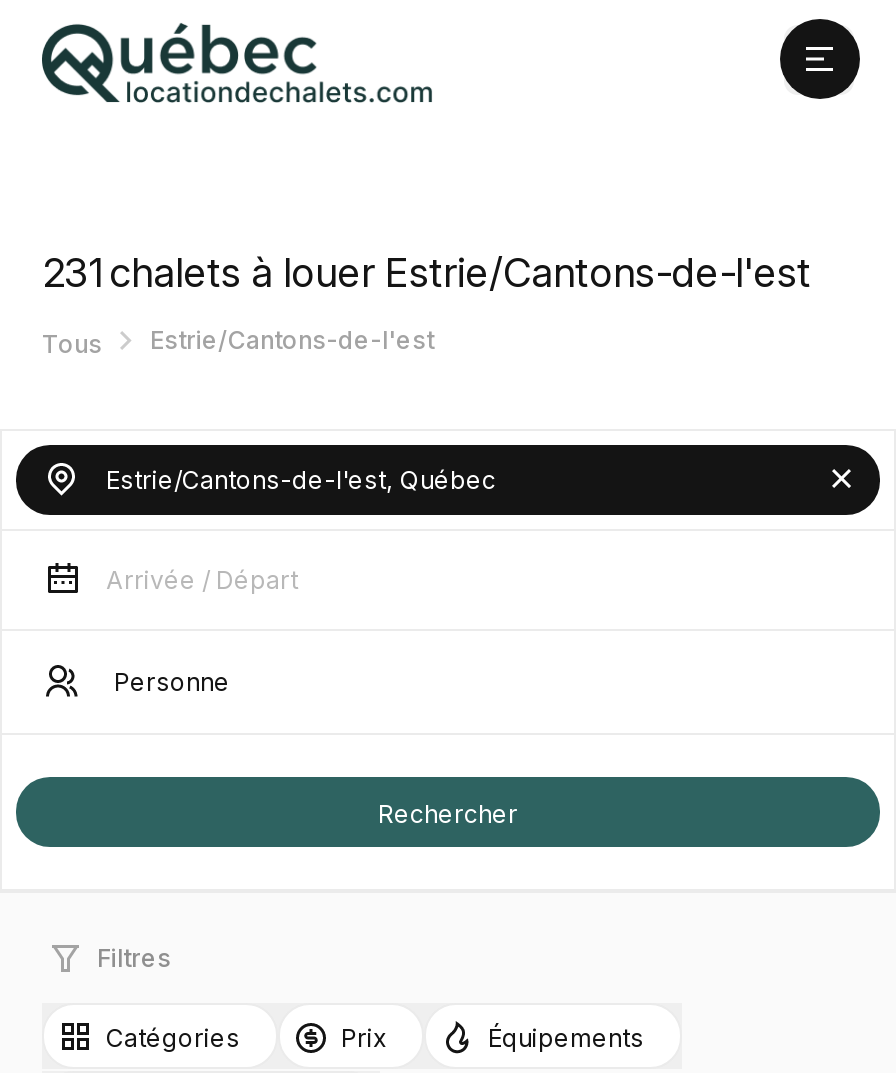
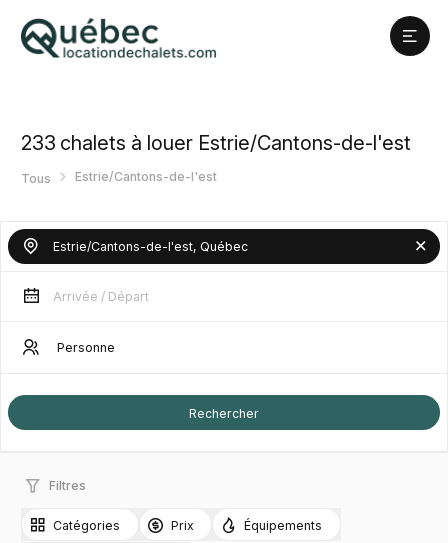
- 231 chalets à louer Estrie/Cantons-de-l'est
+ 233 chalets à louer Estrie/Cantons-de-l'est
